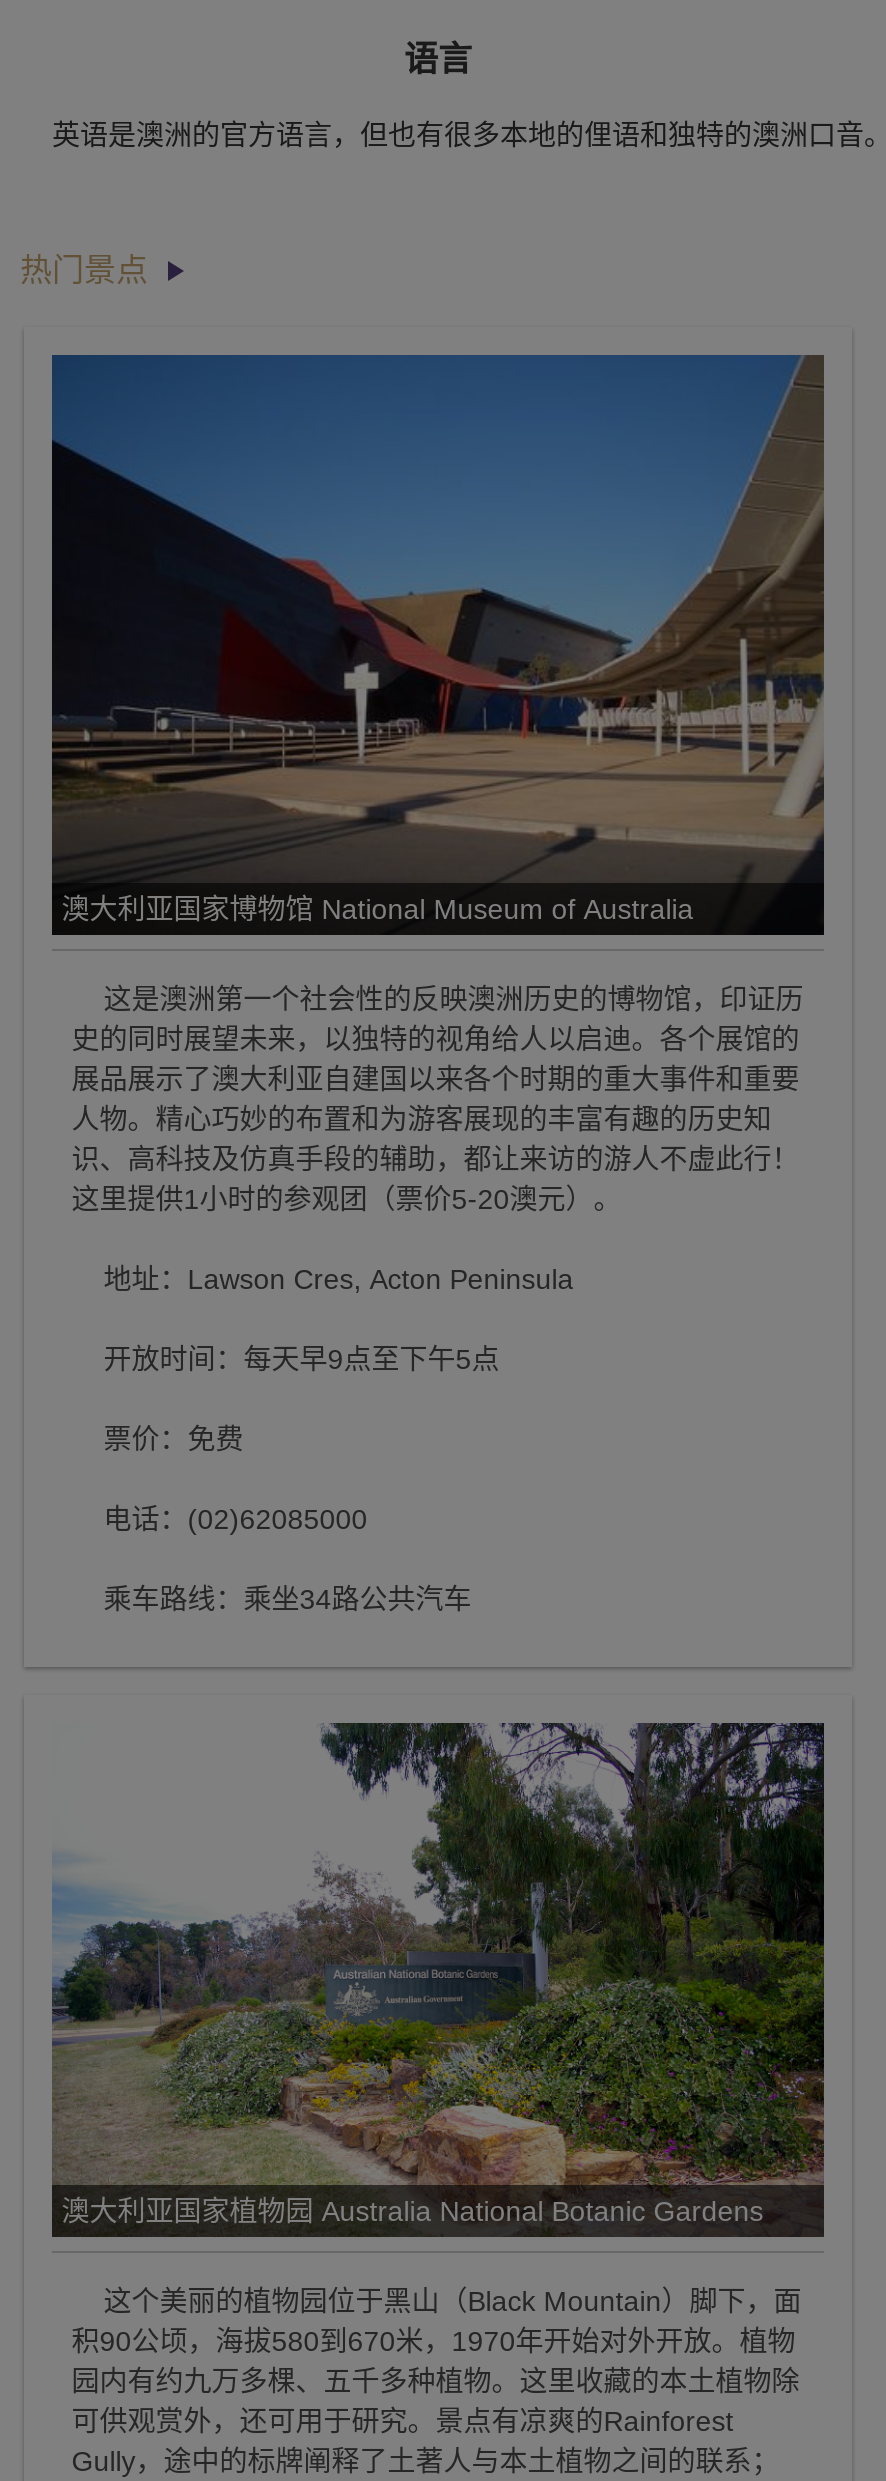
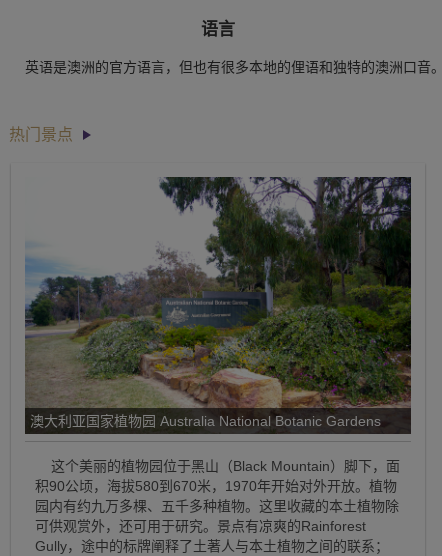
- [image]
- 澳大利亚国家博物馆 National Museum of Australia
- 这是澳洲第一个社会性的反映澳洲历史的博物馆，印证历
- 史的同时展望未来，以独特的视角给人以启迪。各个展馆的
- 展品展示了澳大利亚自建国以来各个时期的重大事件和重要
- 人物。精心巧妙的布置和为游客展现的丰富有趣的历史知
- 识、高科技及仿真手段的辅助，都让来访的游人不虚此行！
- 这里提供1小时的参观团（票价5-20澳元）。
- 地址：Lawson Cres, Acton Peninsula
- 开放时间：每天早9点至下午5点
- 票价：免费
- 电话：(02)62085000
- 乘车路线：乘坐34路公共汽车
